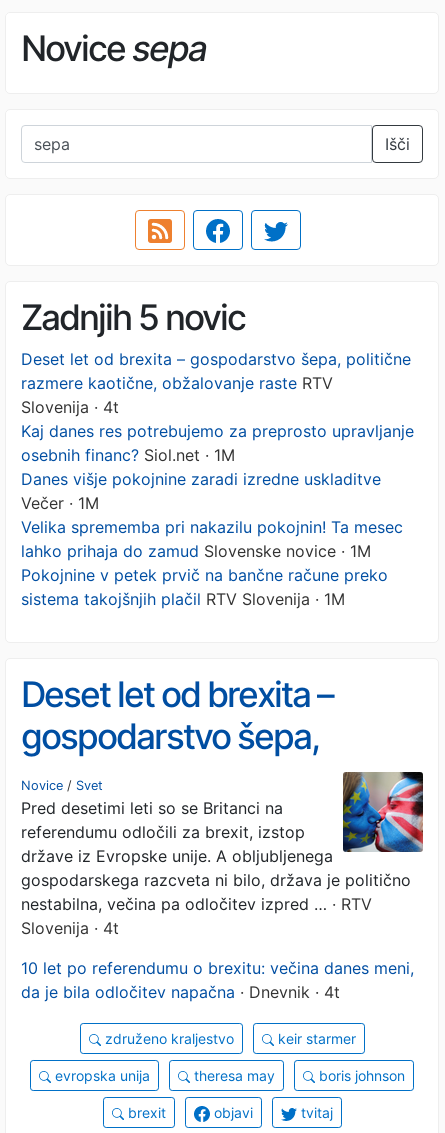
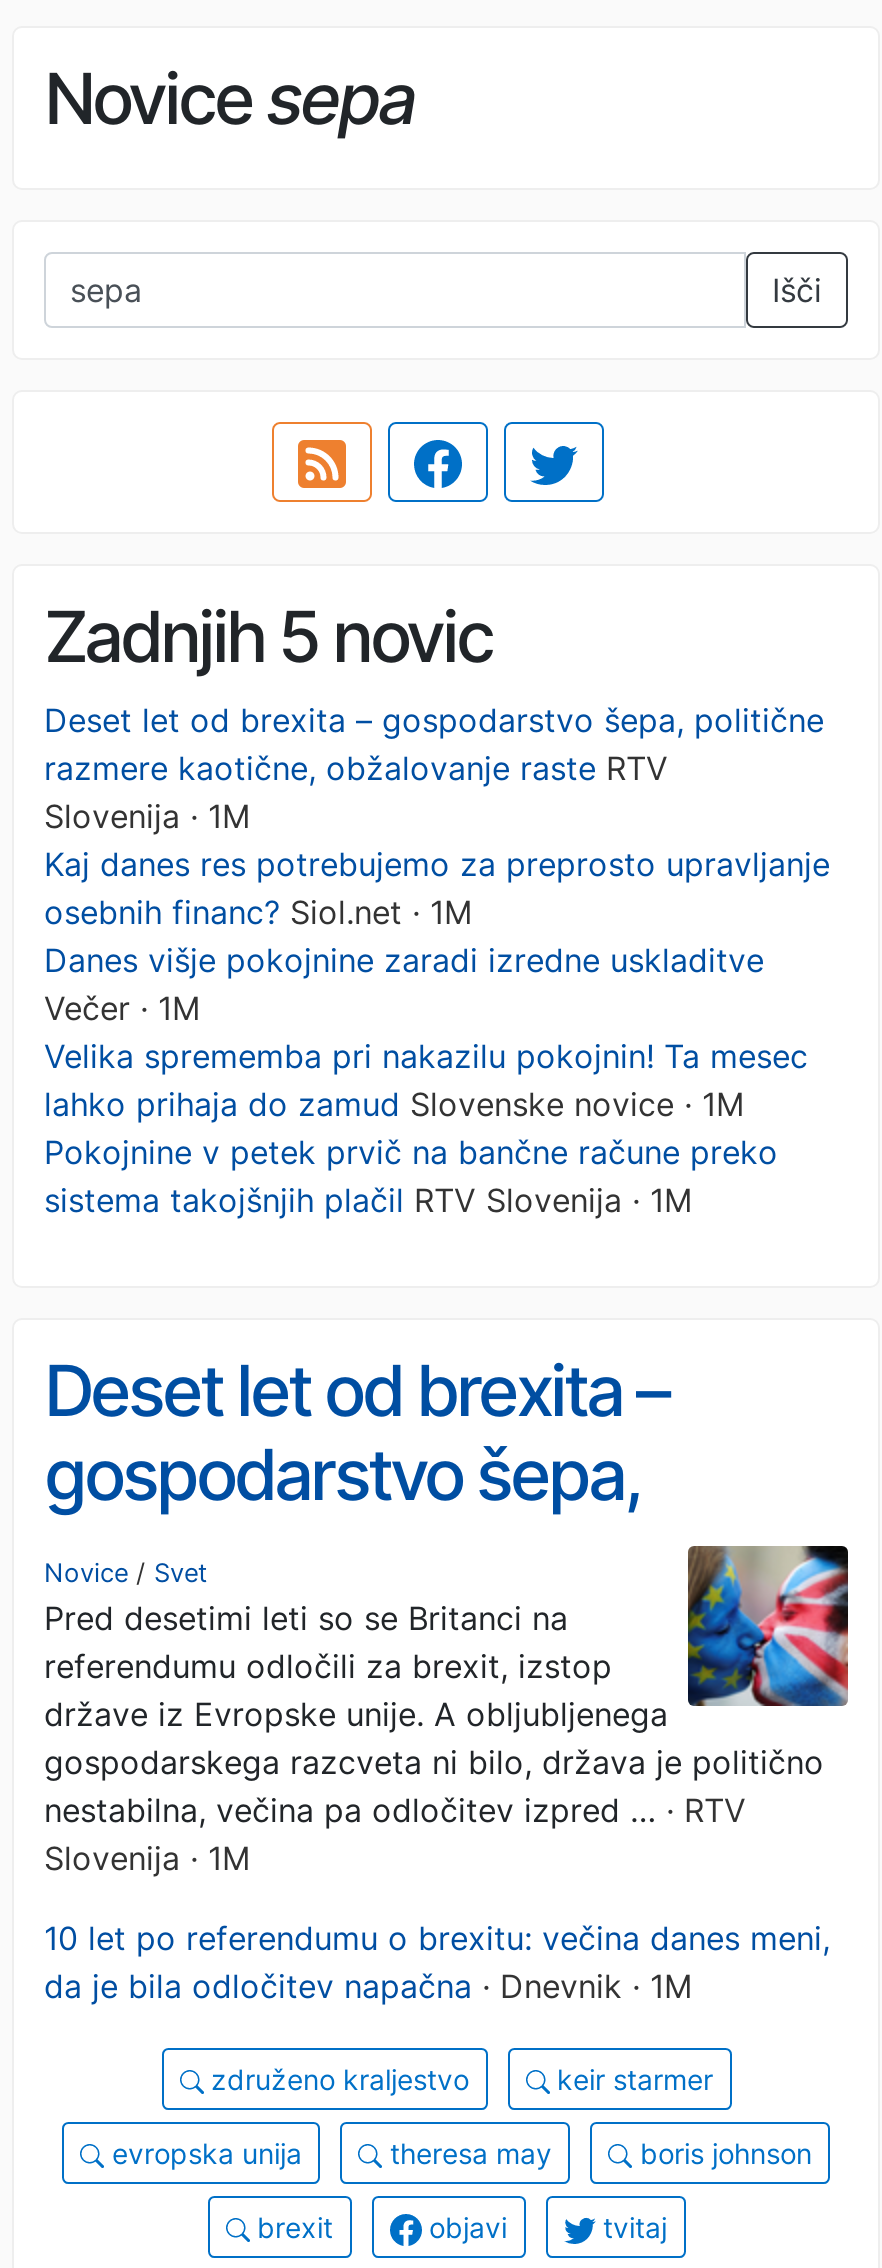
- Slovenija · 4t
+ Slovenija · 1M

- Slovenija · 4t
+ Slovenija · 1M

- da je bila odločitev napačna · Dnevnik · 4t
+ da je bila odločitev napačna · Dnevnik · 1M
